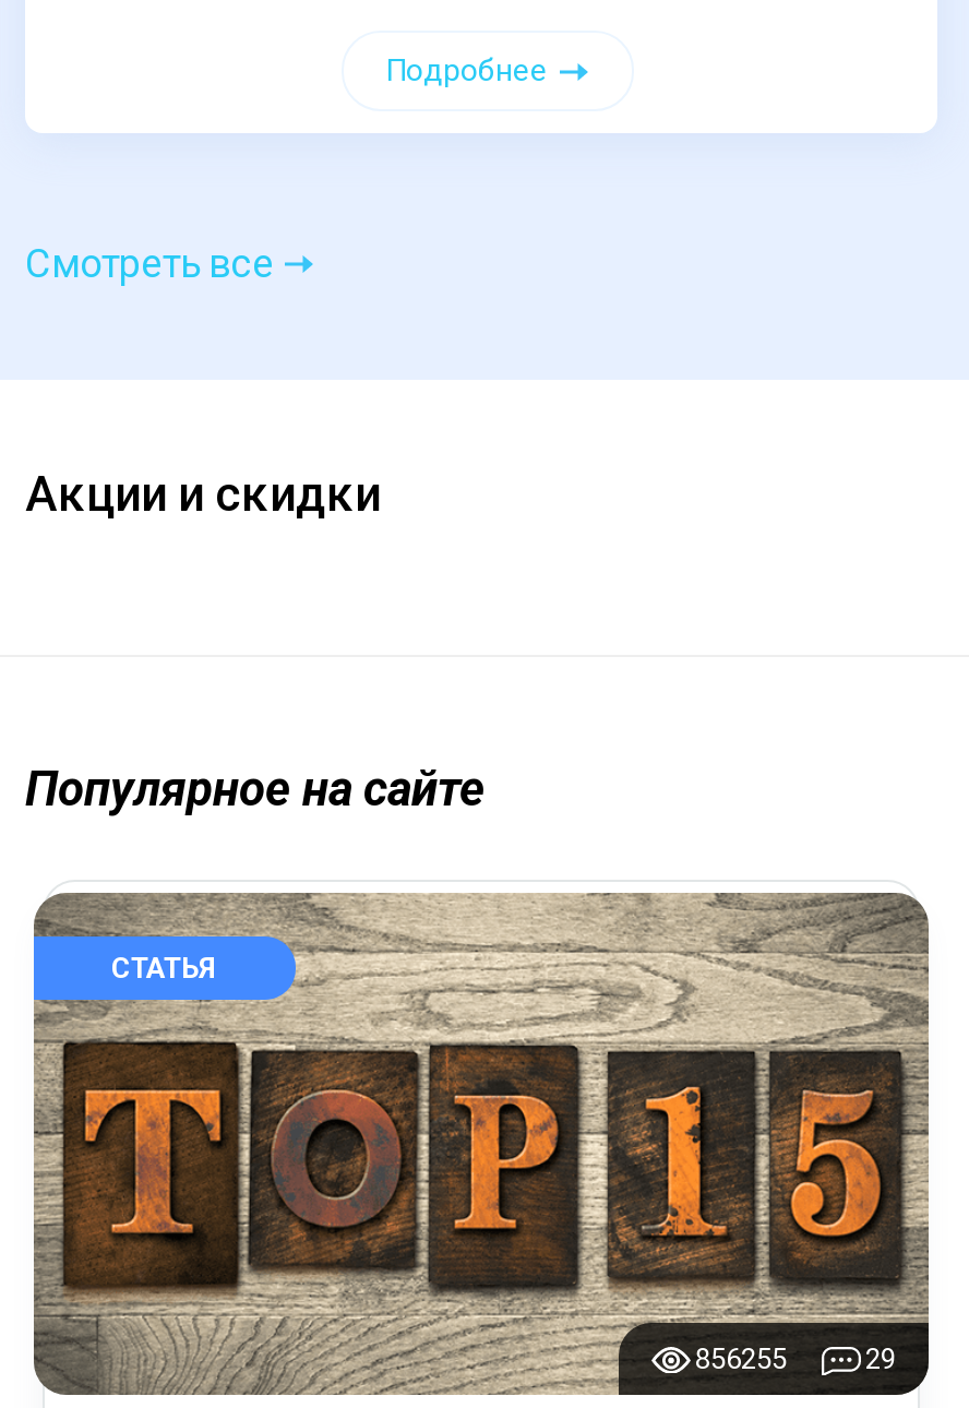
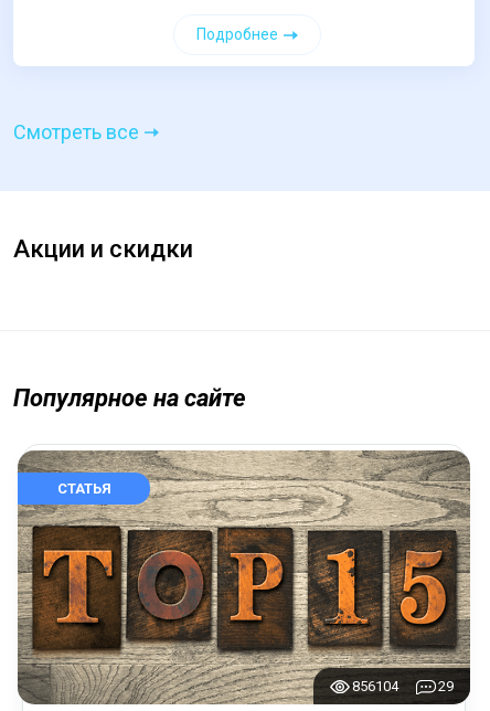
- 856255
+ 856104
